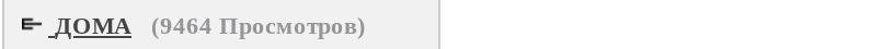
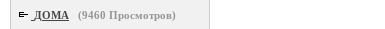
- ДОМА (9464 Просмотров)
+ ДОМА (9460 Просмотров)
